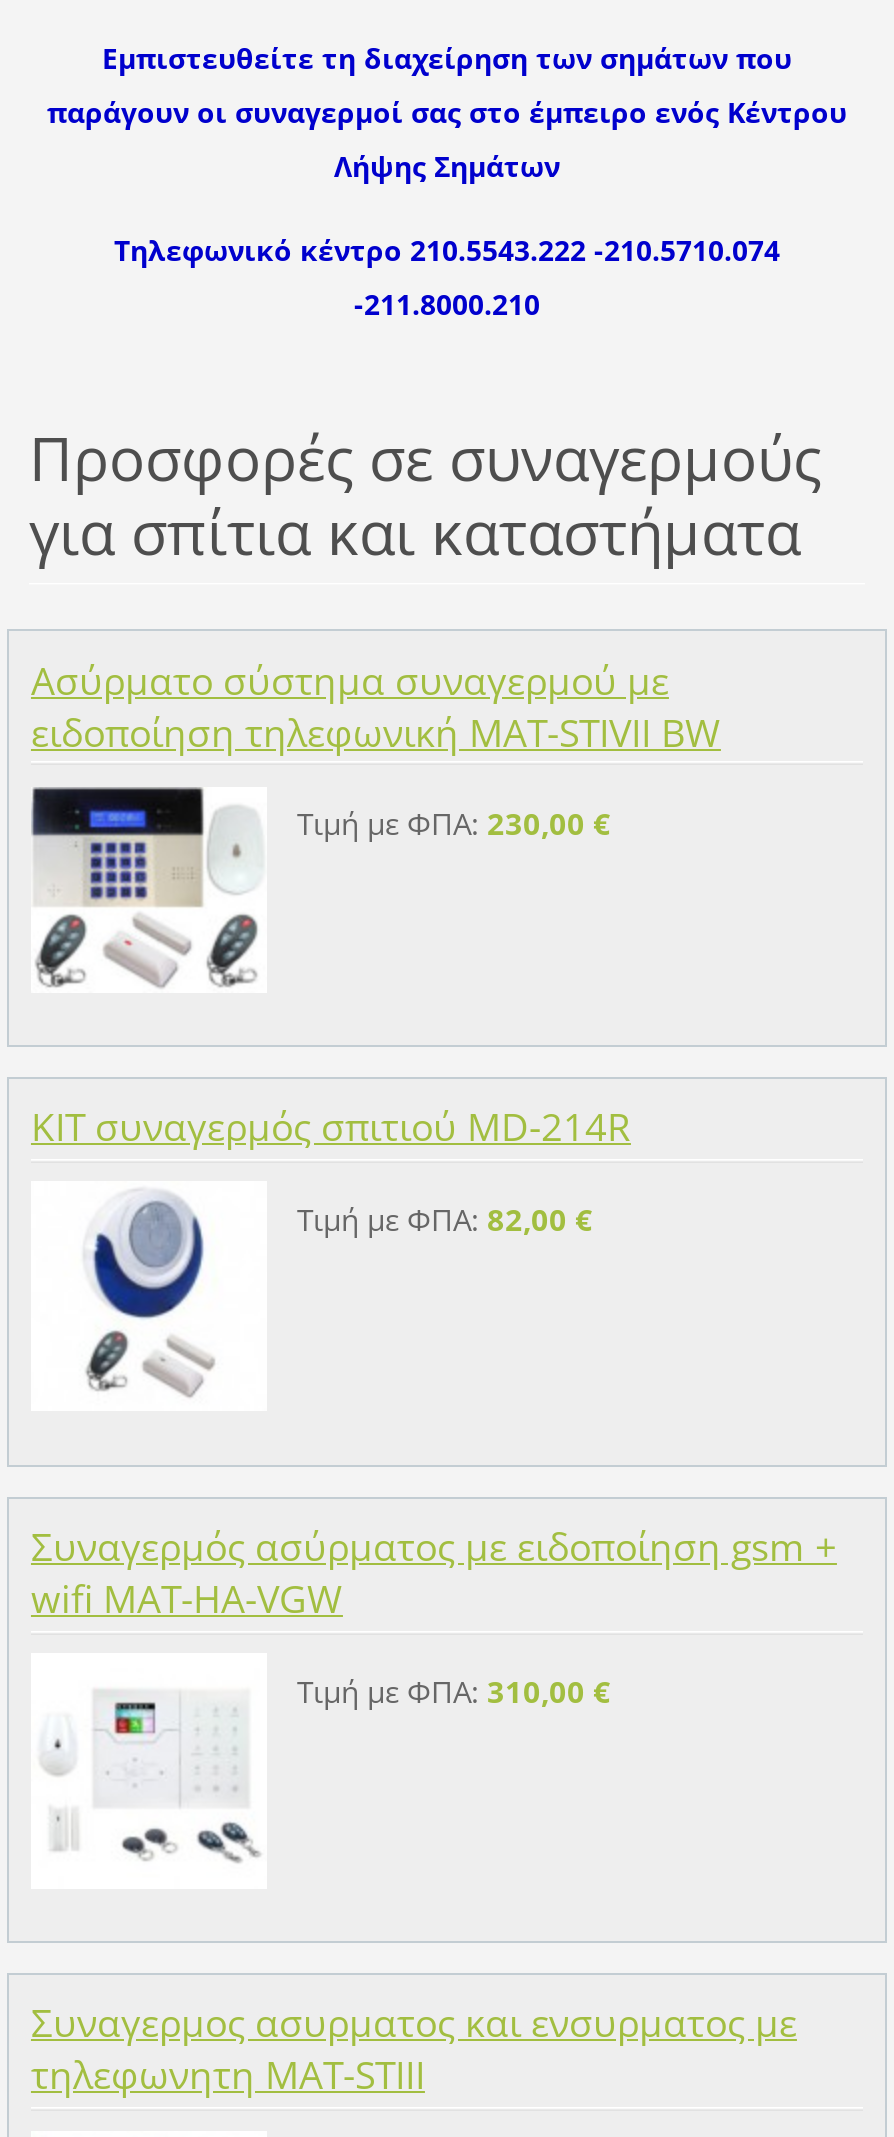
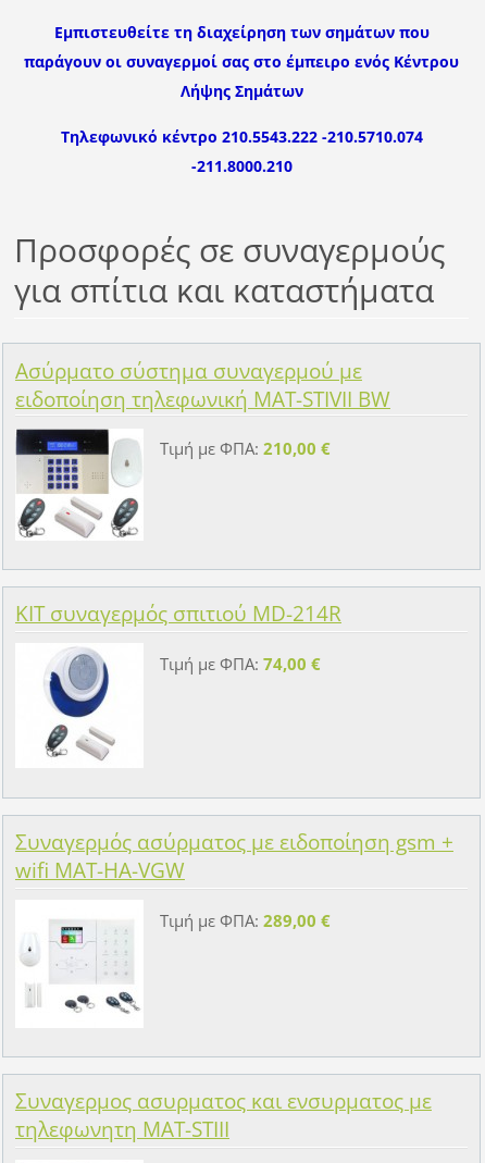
- Τιμή με ΦΠΑ: 230,00 €
+ Τιμή με ΦΠΑ: 210,00 €

- Τιμή με ΦΠΑ: 82,00 €
+ Τιμή με ΦΠΑ: 74,00 €

- Τιμή με ΦΠΑ: 310,00 €
+ Τιμή με ΦΠΑ: 289,00 €
